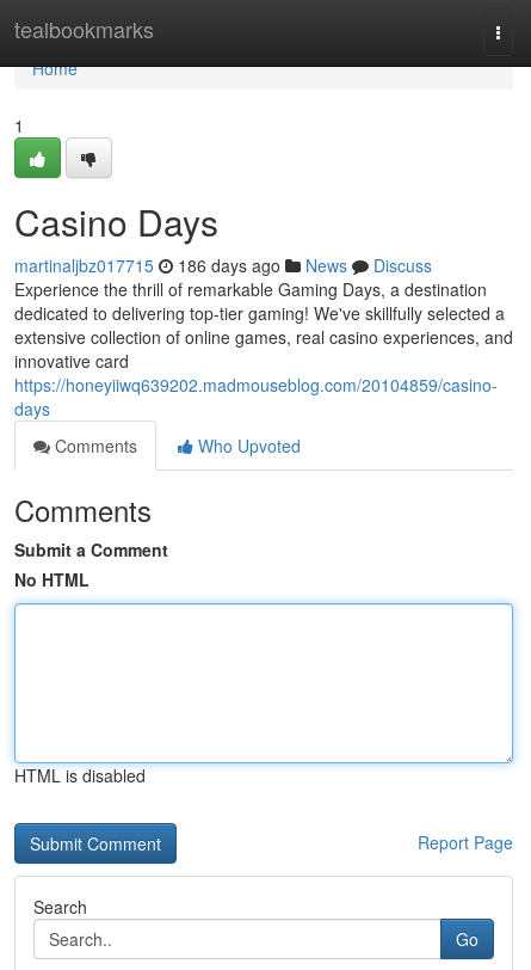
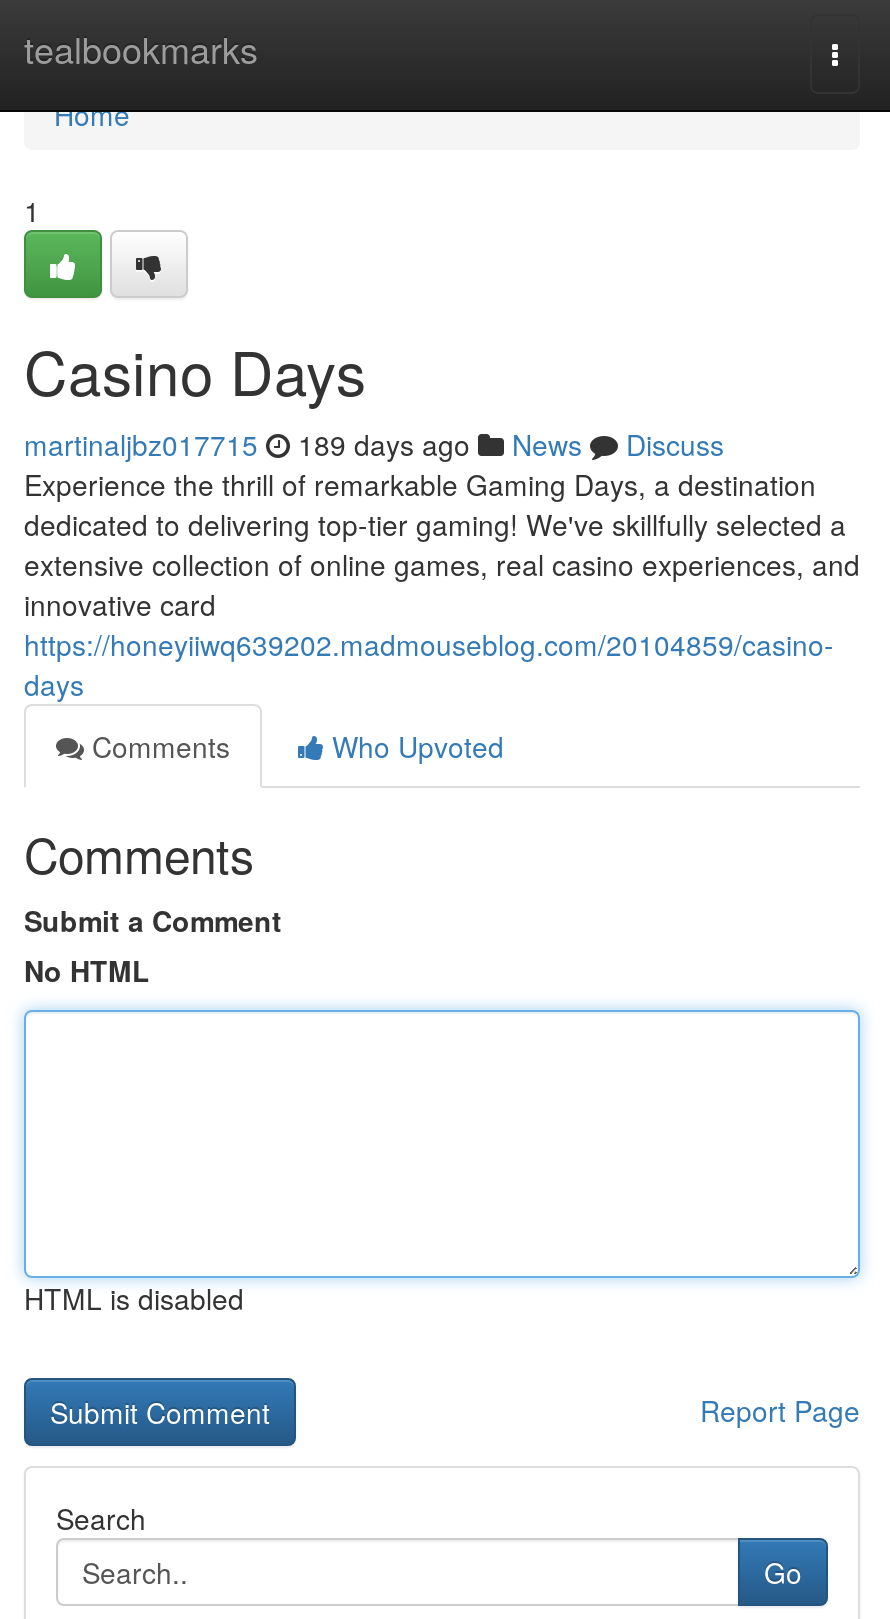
- martinaljbz017715 186 days ago News Discuss
+ martinaljbz017715 189 days ago News Discuss
